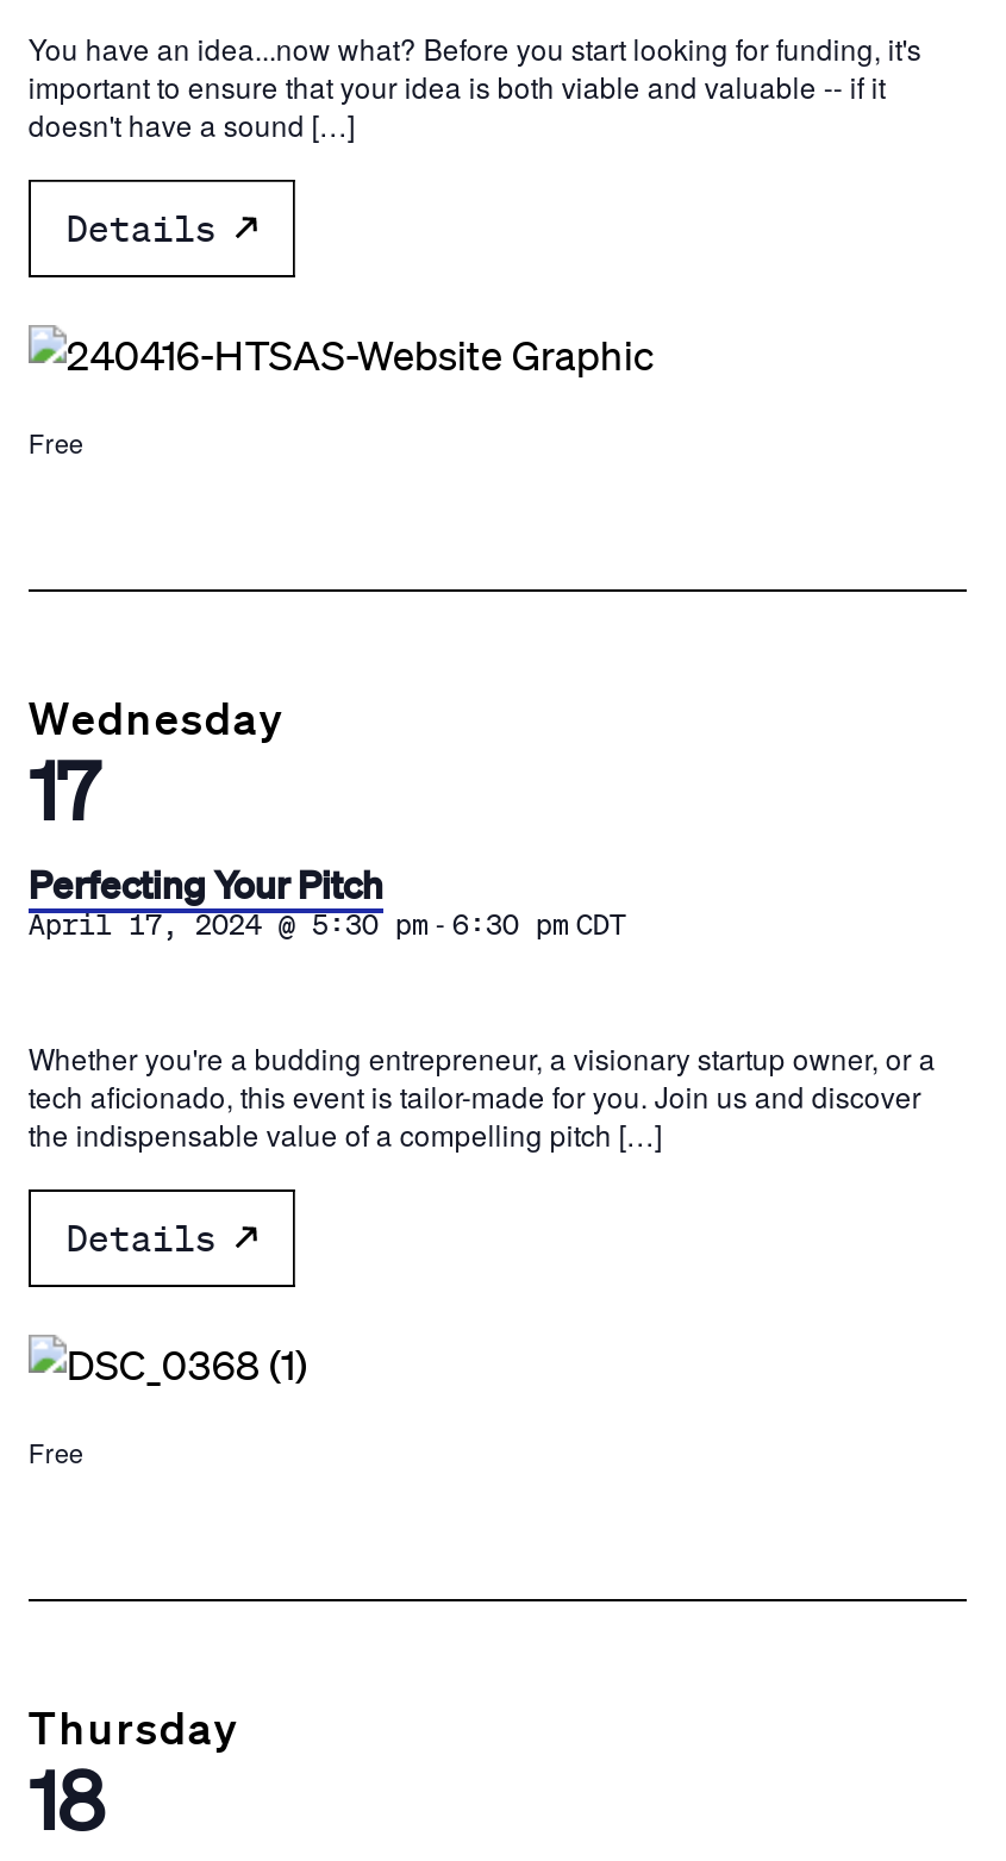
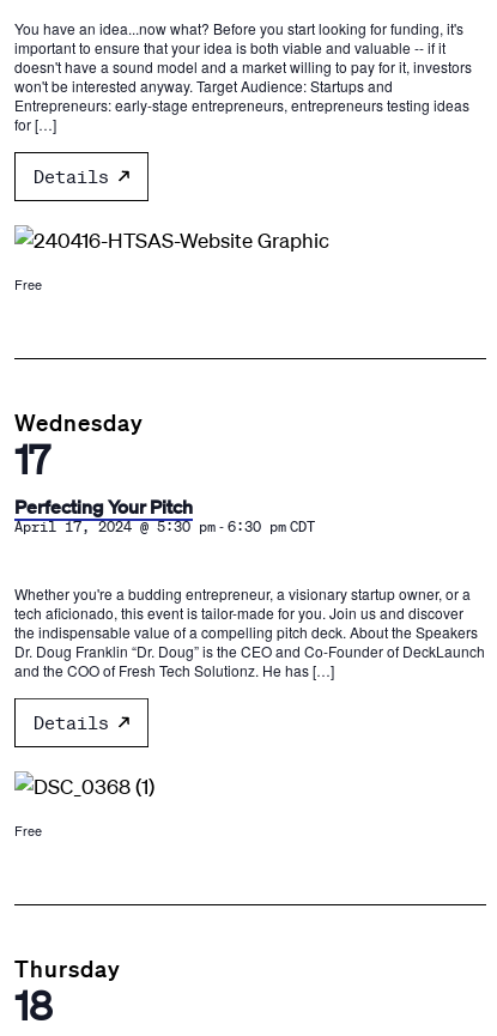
- doesn't have a sound […]
+ doesn't have a sound model and a market willing to pay for it, investors
+ won't be interested anyway. Target Audience: Startups and
+ Entrepreneurs: early-stage entrepreneurs, entrepreneurs testing ideas
+ for […]

- the indispensable value of a compelling pitch […]
+ the indispensable value of a compelling pitch deck. About the Speakers
+ Dr. Doug Franklin “Dr. Doug” is the CEO and Co-Founder of DeckLaunch
+ and the COO of Fresh Tech Solutionz. He has […]
